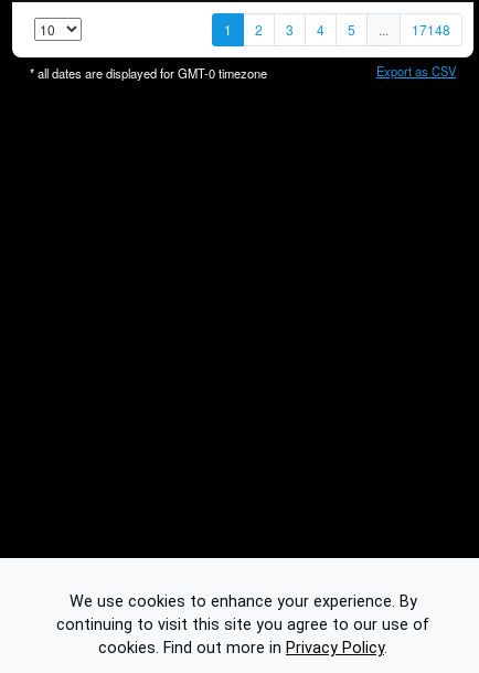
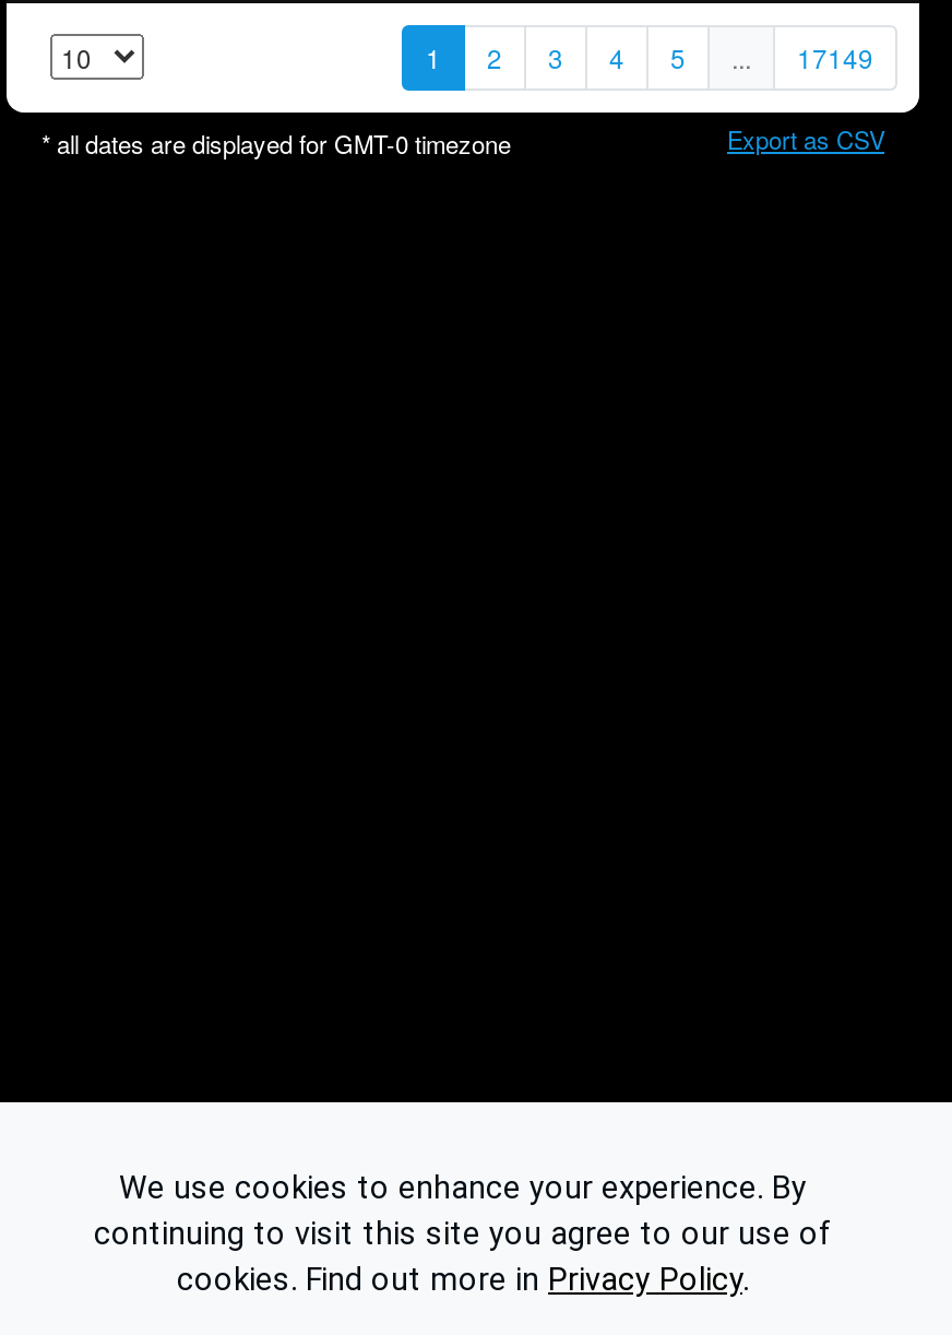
- 17148
+ 17149
